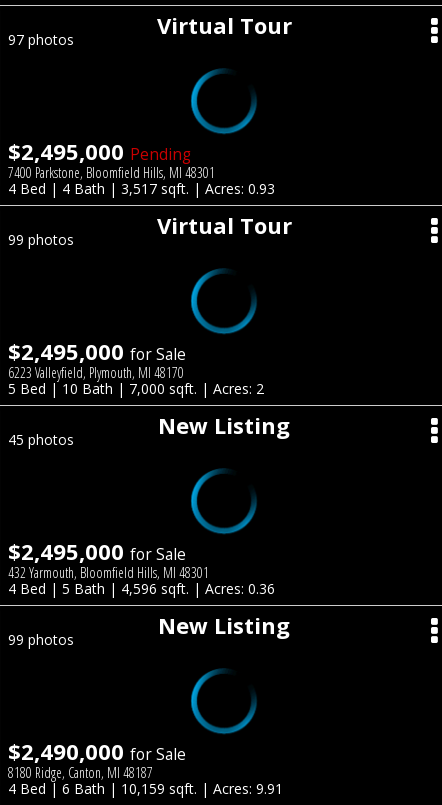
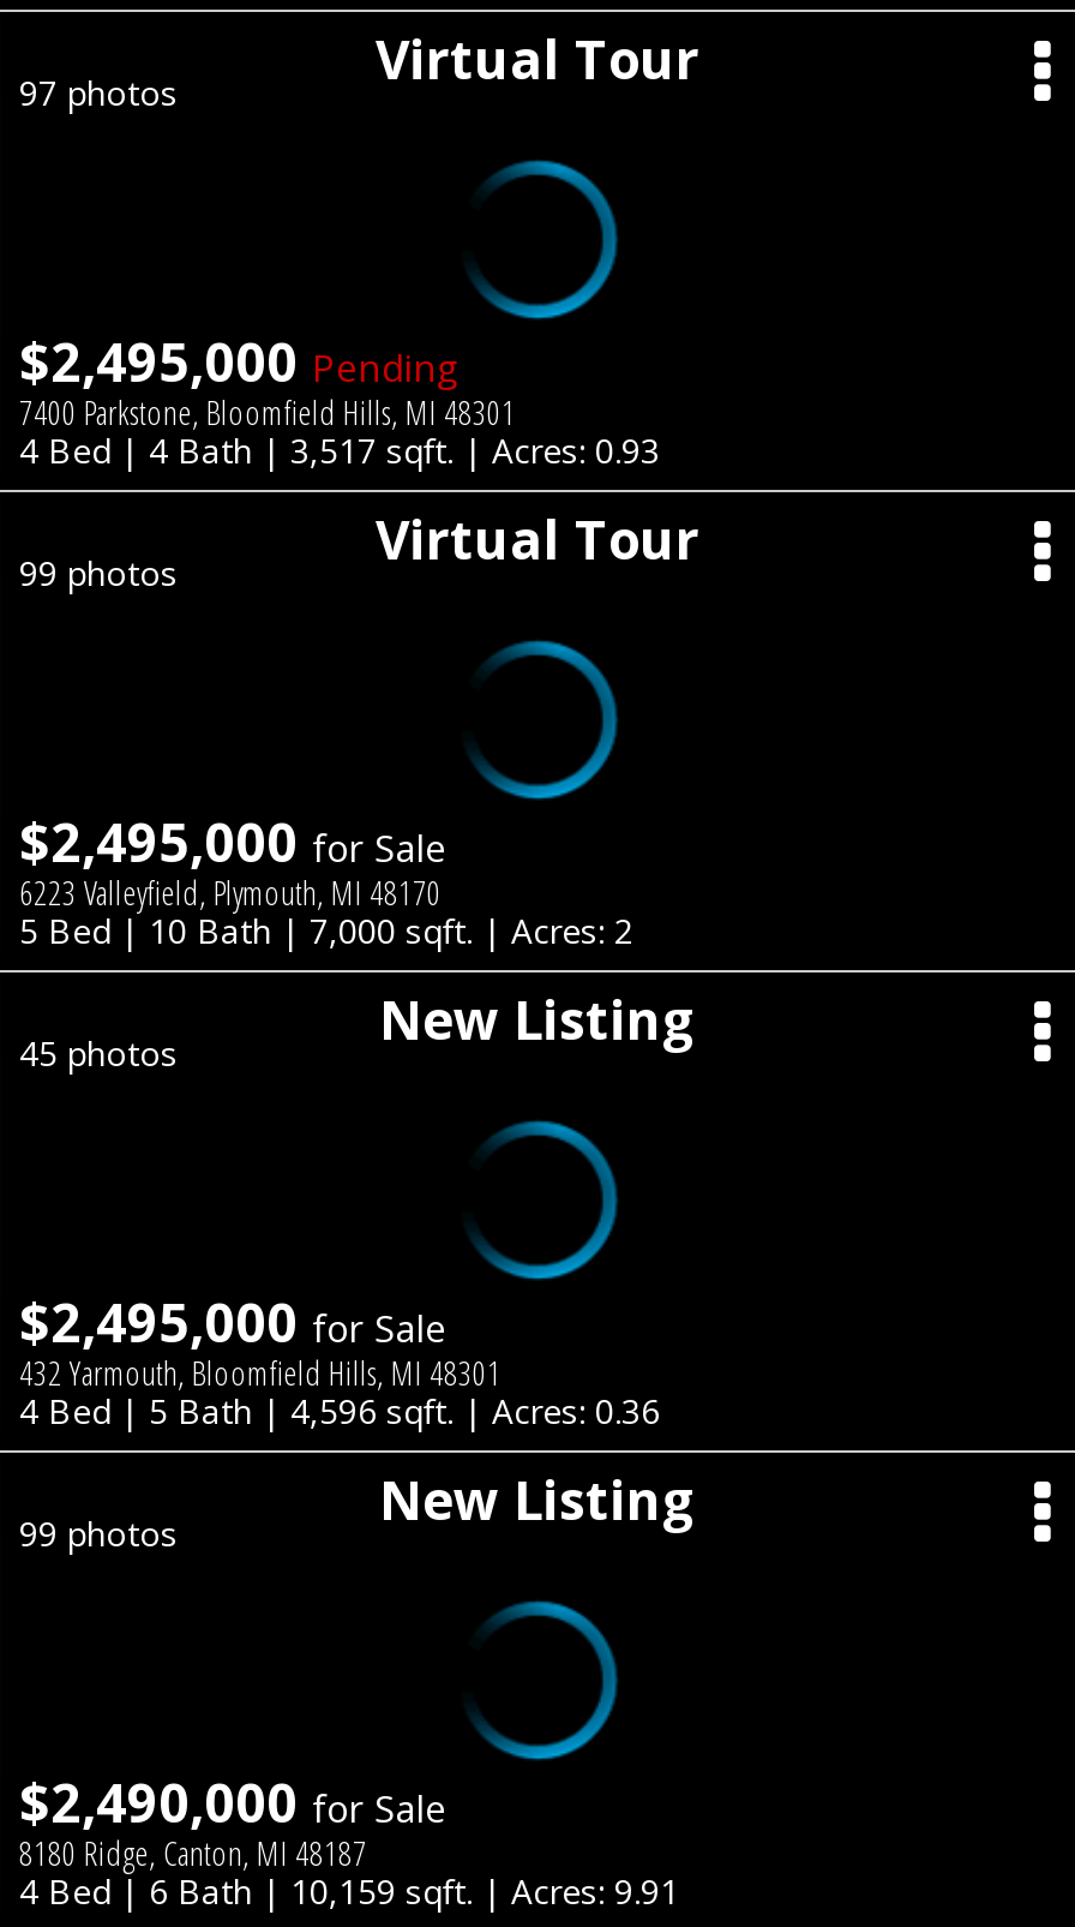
- [image]
+ [image]

- [image]
+ [image]

- [image]
+ [image]

- [image]
+ [image]
